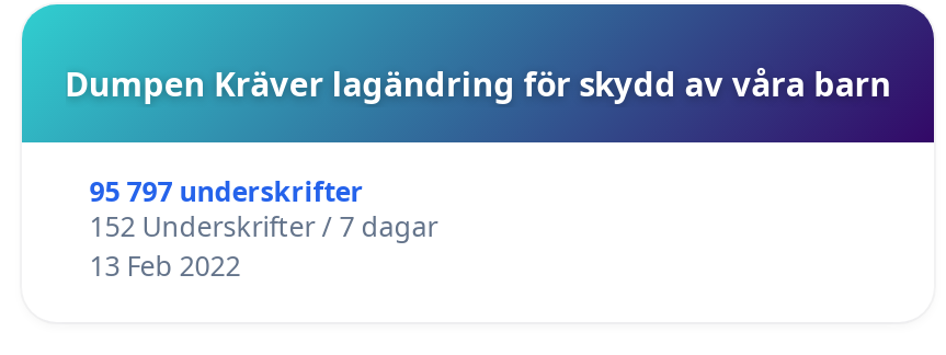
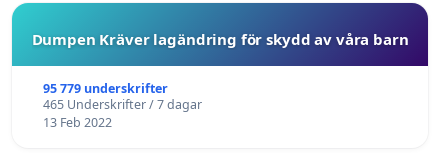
- 95 797 underskrifter
+ 95 779 underskrifter

- 152 Underskrifter / 7 dagar
+ 465 Underskrifter / 7 dagar
